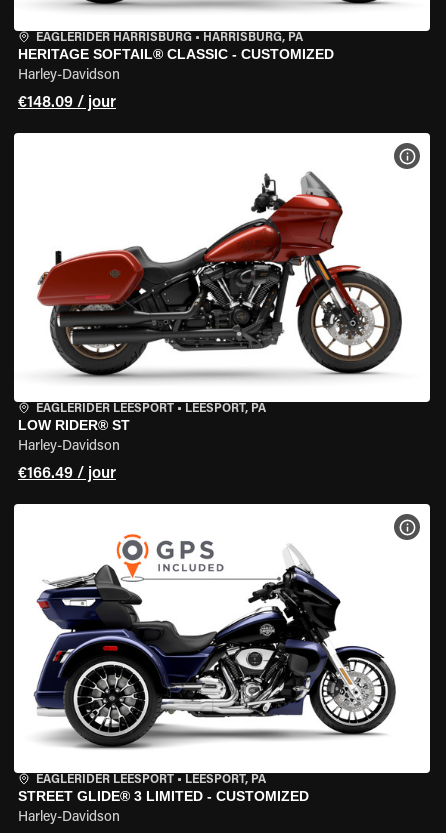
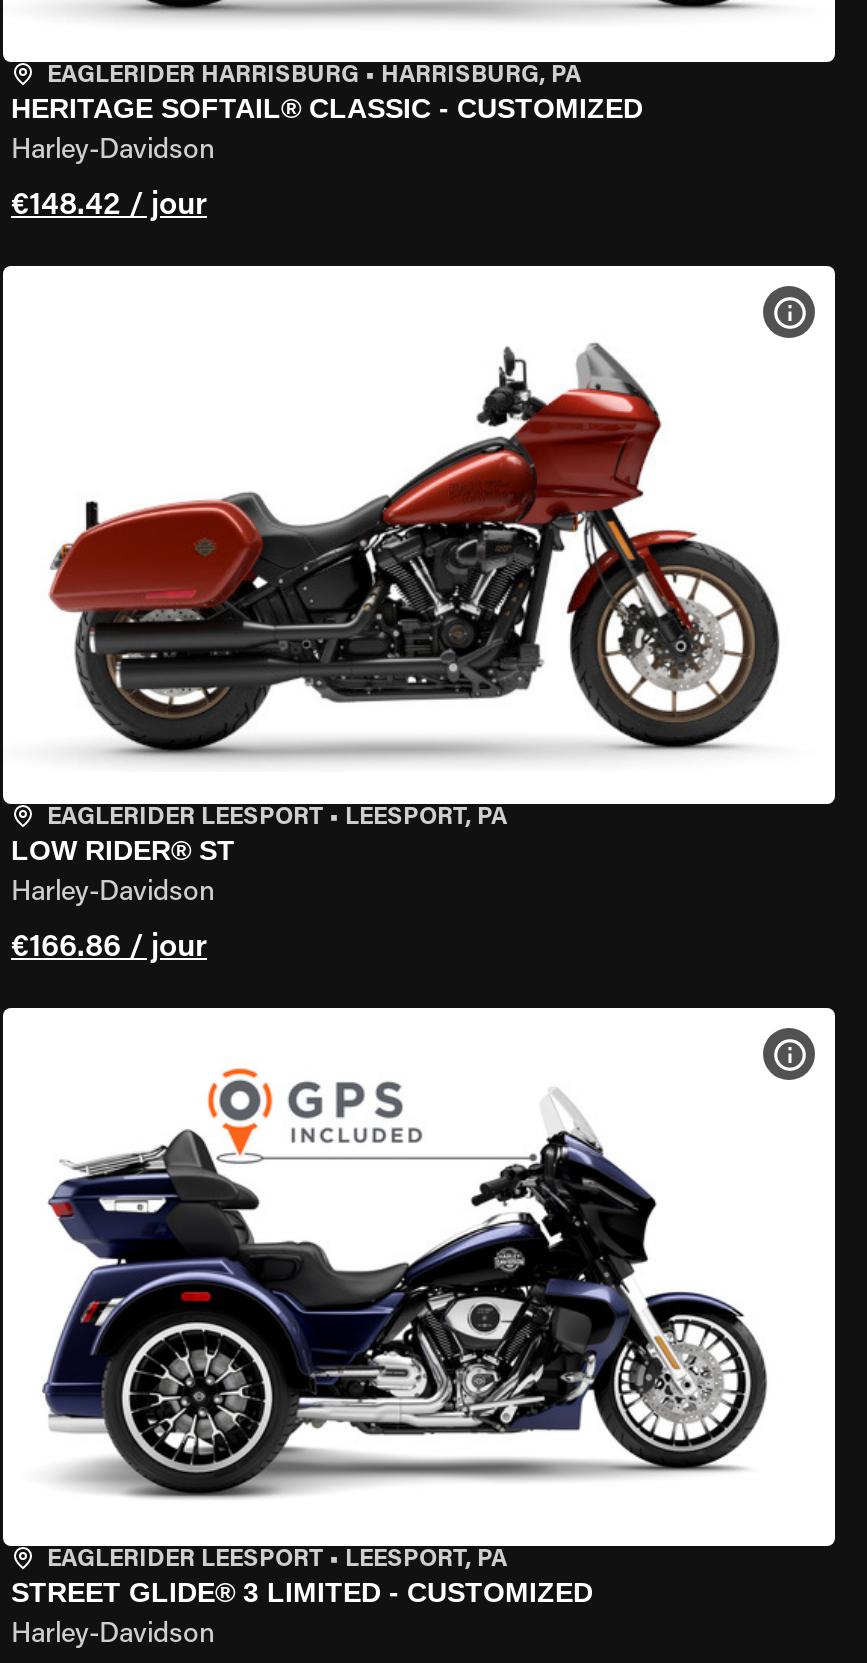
- €148.09 / jour
+ €148.42 / jour

- €166.49 / jour
+ €166.86 / jour
